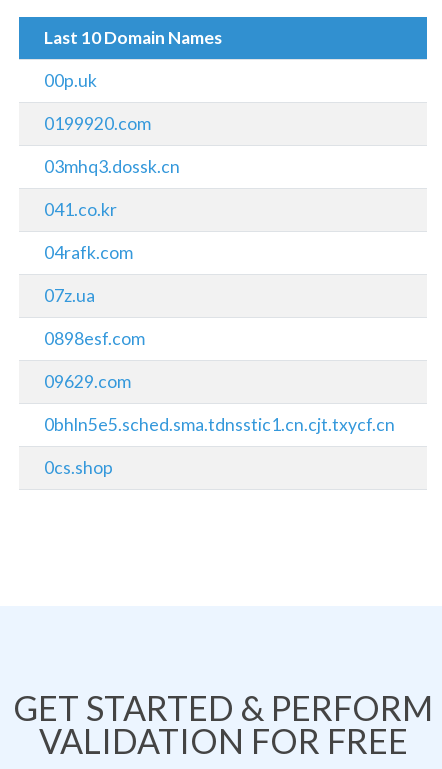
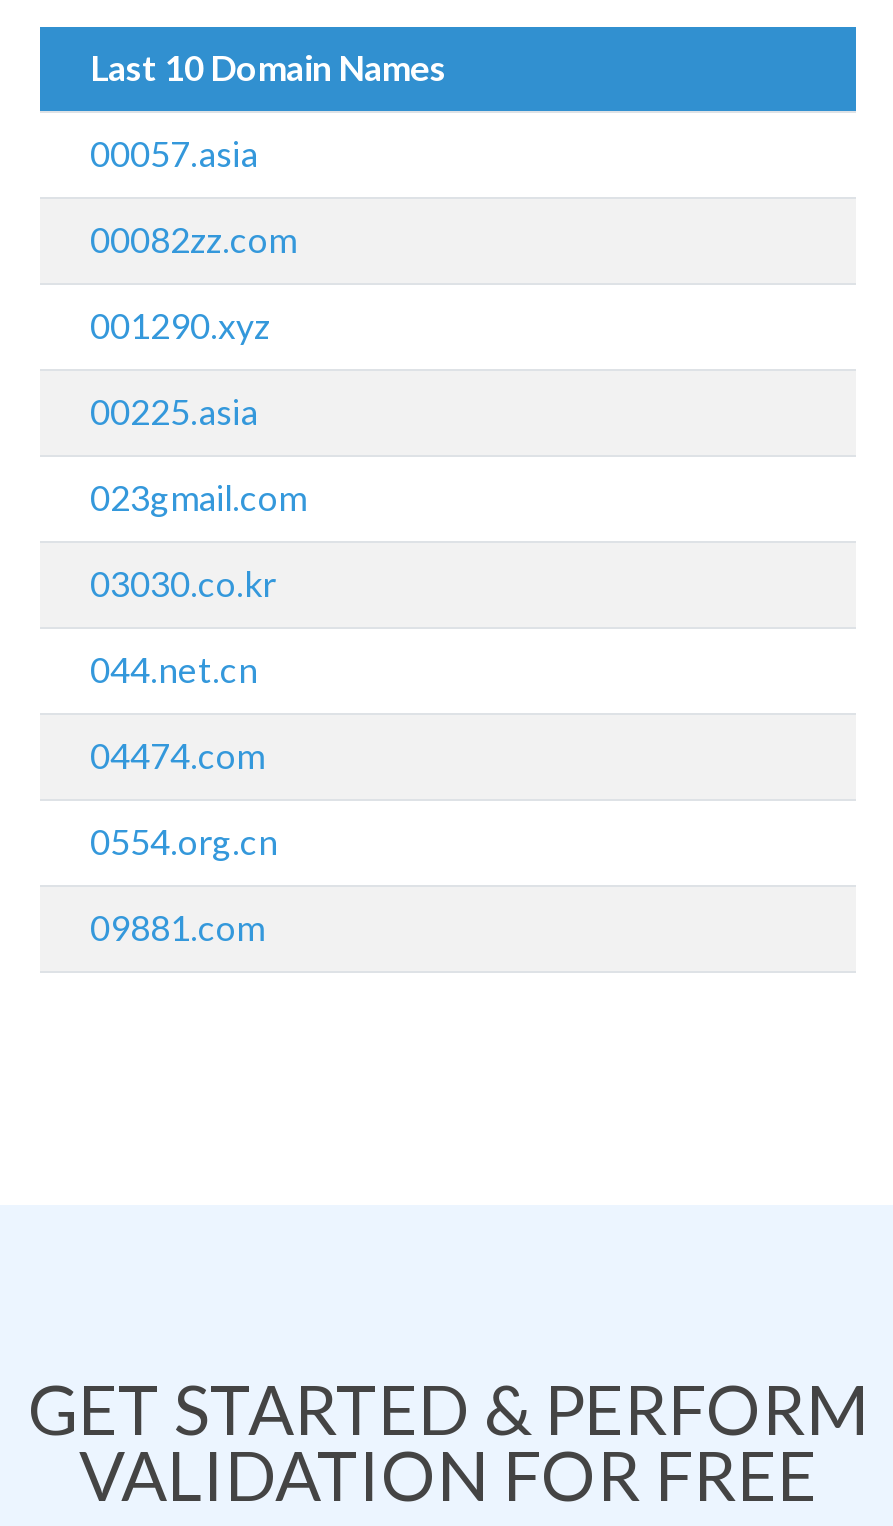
- 00p.uk
+ 00057.asia

- 0199920.com
+ 00082zz.com

- 03mhq3.dossk.cn
+ 001290.xyz

- 041.co.kr
+ 00225.asia

- 04rafk.com
+ 023gmail.com

- 07z.ua
+ 03030.co.kr

- 0898esf.com
+ 044.net.cn

- 09629.com
+ 04474.com

- 0bhln5e5.sched.sma.tdnsstic1.cn.cjt.txycf.cn
+ 0554.org.cn

- 0cs.shop
+ 09881.com
